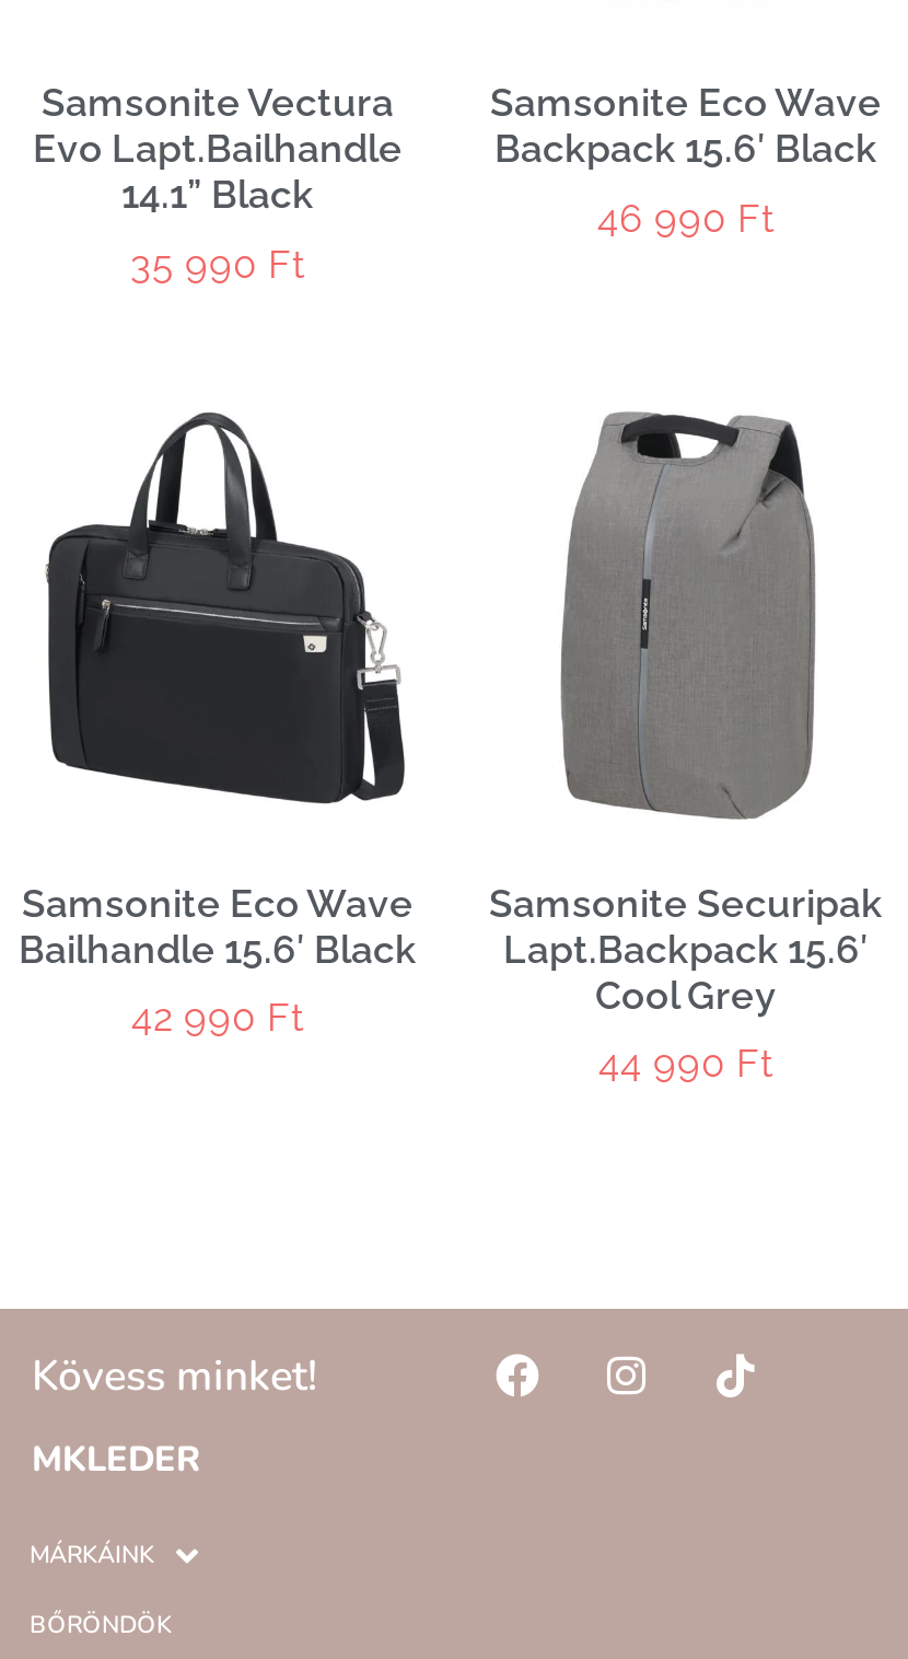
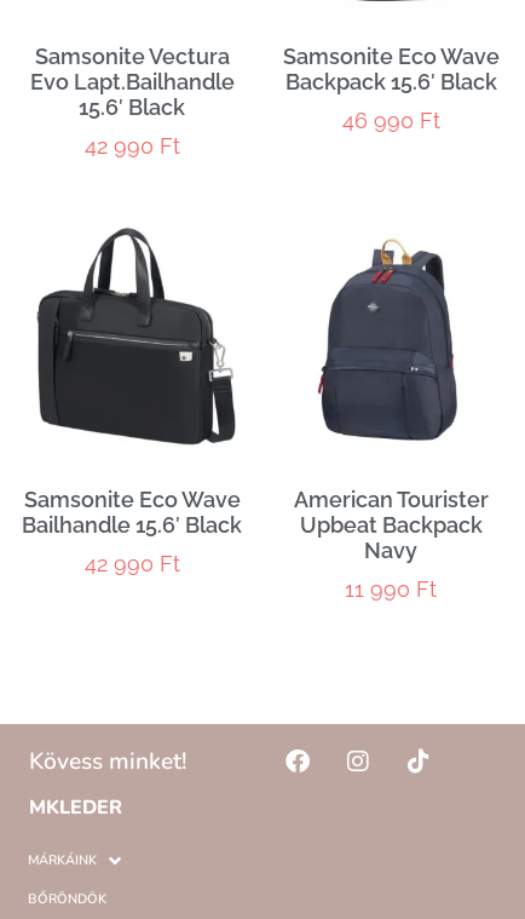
- 14.1” Black
+ 15.6′ Black

- 35 990 Ft
+ 42 990 Ft

- [image]
- Samsonite Securipak
- Lapt.Backpack 15.6′
- Cool Grey
+ [image]
+ American Tourister
+ Upbeat Backpack
+ Navy

- 44 990 Ft
+ 11 990 Ft
